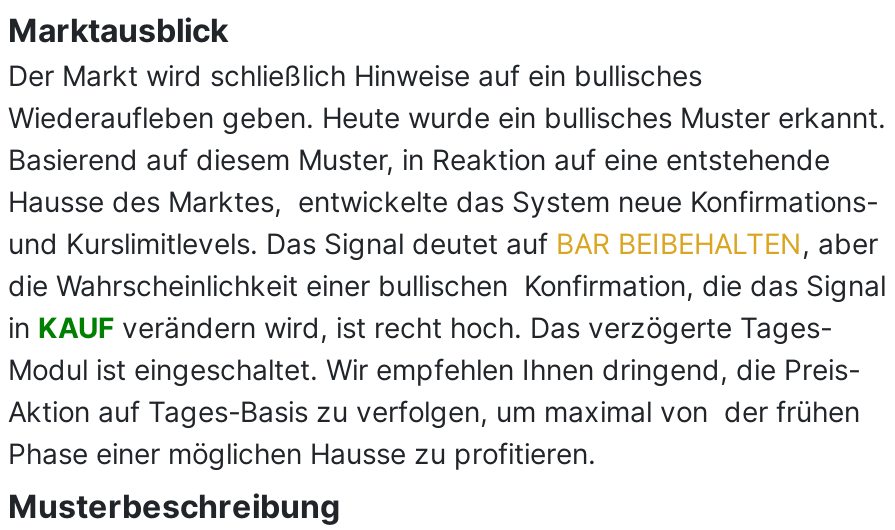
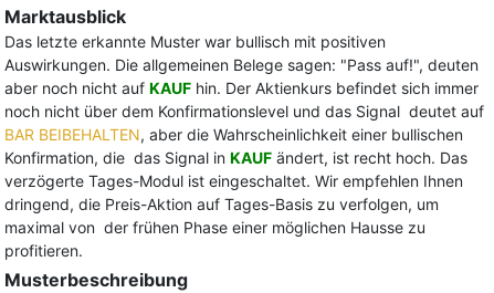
- Der Markt wird schließlich Hinweise auf ein bullisches
- Wiederaufleben geben. Heute wurde ein bullisches Muster erkannt.
- Basierend auf diesem Muster, in Reaktion auf eine entstehende
- Hausse des Marktes, entwickelte das System neue Konfirmations-
- und Kurslimitlevels. Das Signal deutet auf BAR BEIBEHALTEN, aber
- die Wahrscheinlichkeit einer bullischen Konfirmation, die das Signal
- in KAUF verändern wird, ist recht hoch. Das verzögerte Tages-
- Modul ist eingeschaltet. Wir empfehlen Ihnen dringend, die Preis-
- Aktion auf Tages-Basis zu verfolgen, um maximal von der frühen
- Phase einer möglichen Hausse zu profitieren.
+ Das letzte erkannte Muster war bullisch mit positiven
+ Auswirkungen. Die allgemeinen Belege sagen: "Pass auf!", deuten
+ aber noch nicht auf KAUF hin. Der Aktienkurs befindet sich immer
+ noch nicht über dem Konfirmationslevel und das Signal deutet auf
+ BAR BEIBEHALTEN, aber die Wahrscheinlichkeit einer bullischen
+ Konfirmation, die das Signal in KAUF ändert, ist recht hoch. Das
+ verzögerte Tages-Modul ist eingeschaltet. Wir empfehlen Ihnen
+ dringend, die Preis-Aktion auf Tages-Basis zu verfolgen, um
+ maximal von der frühen Phase einer möglichen Hausse zu
+ profitieren.
